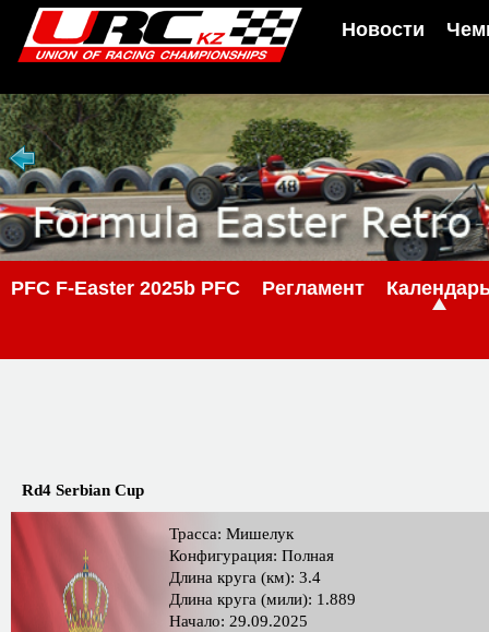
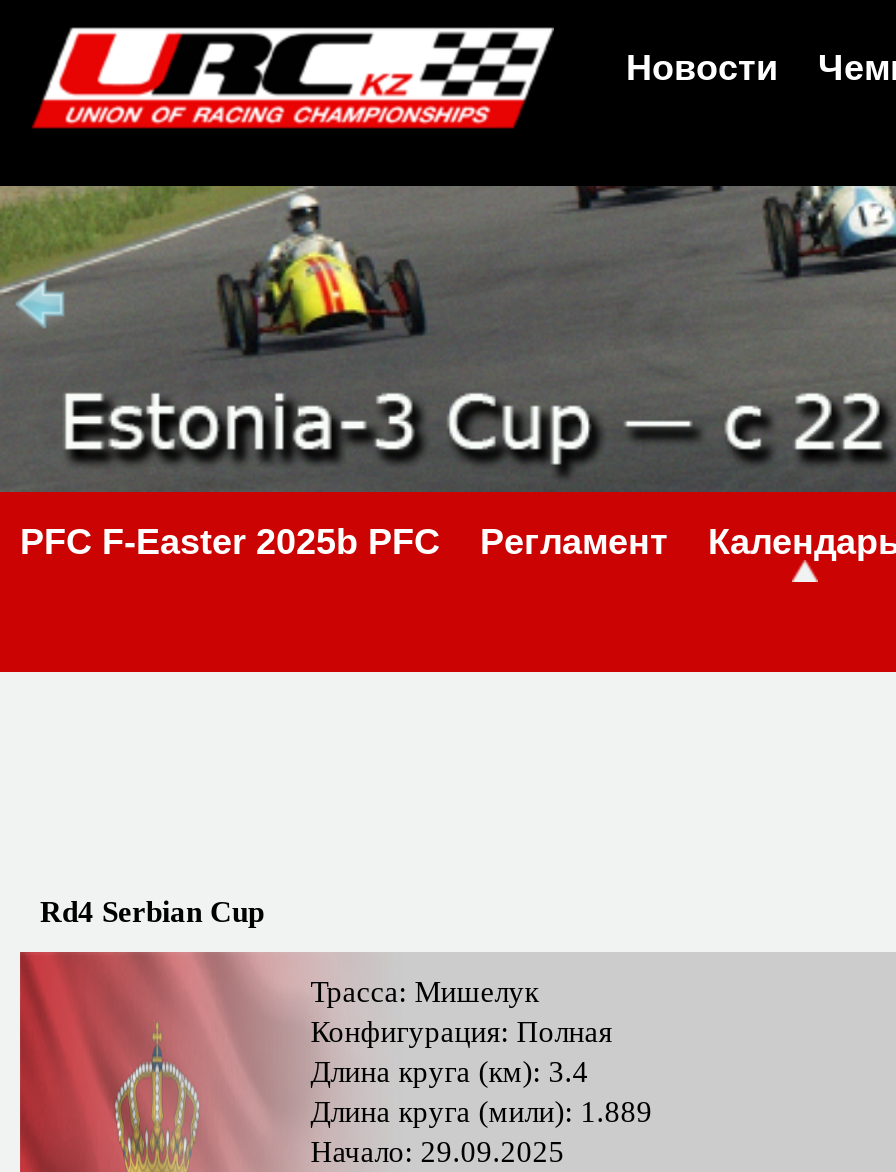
- [image]
+ [image]
